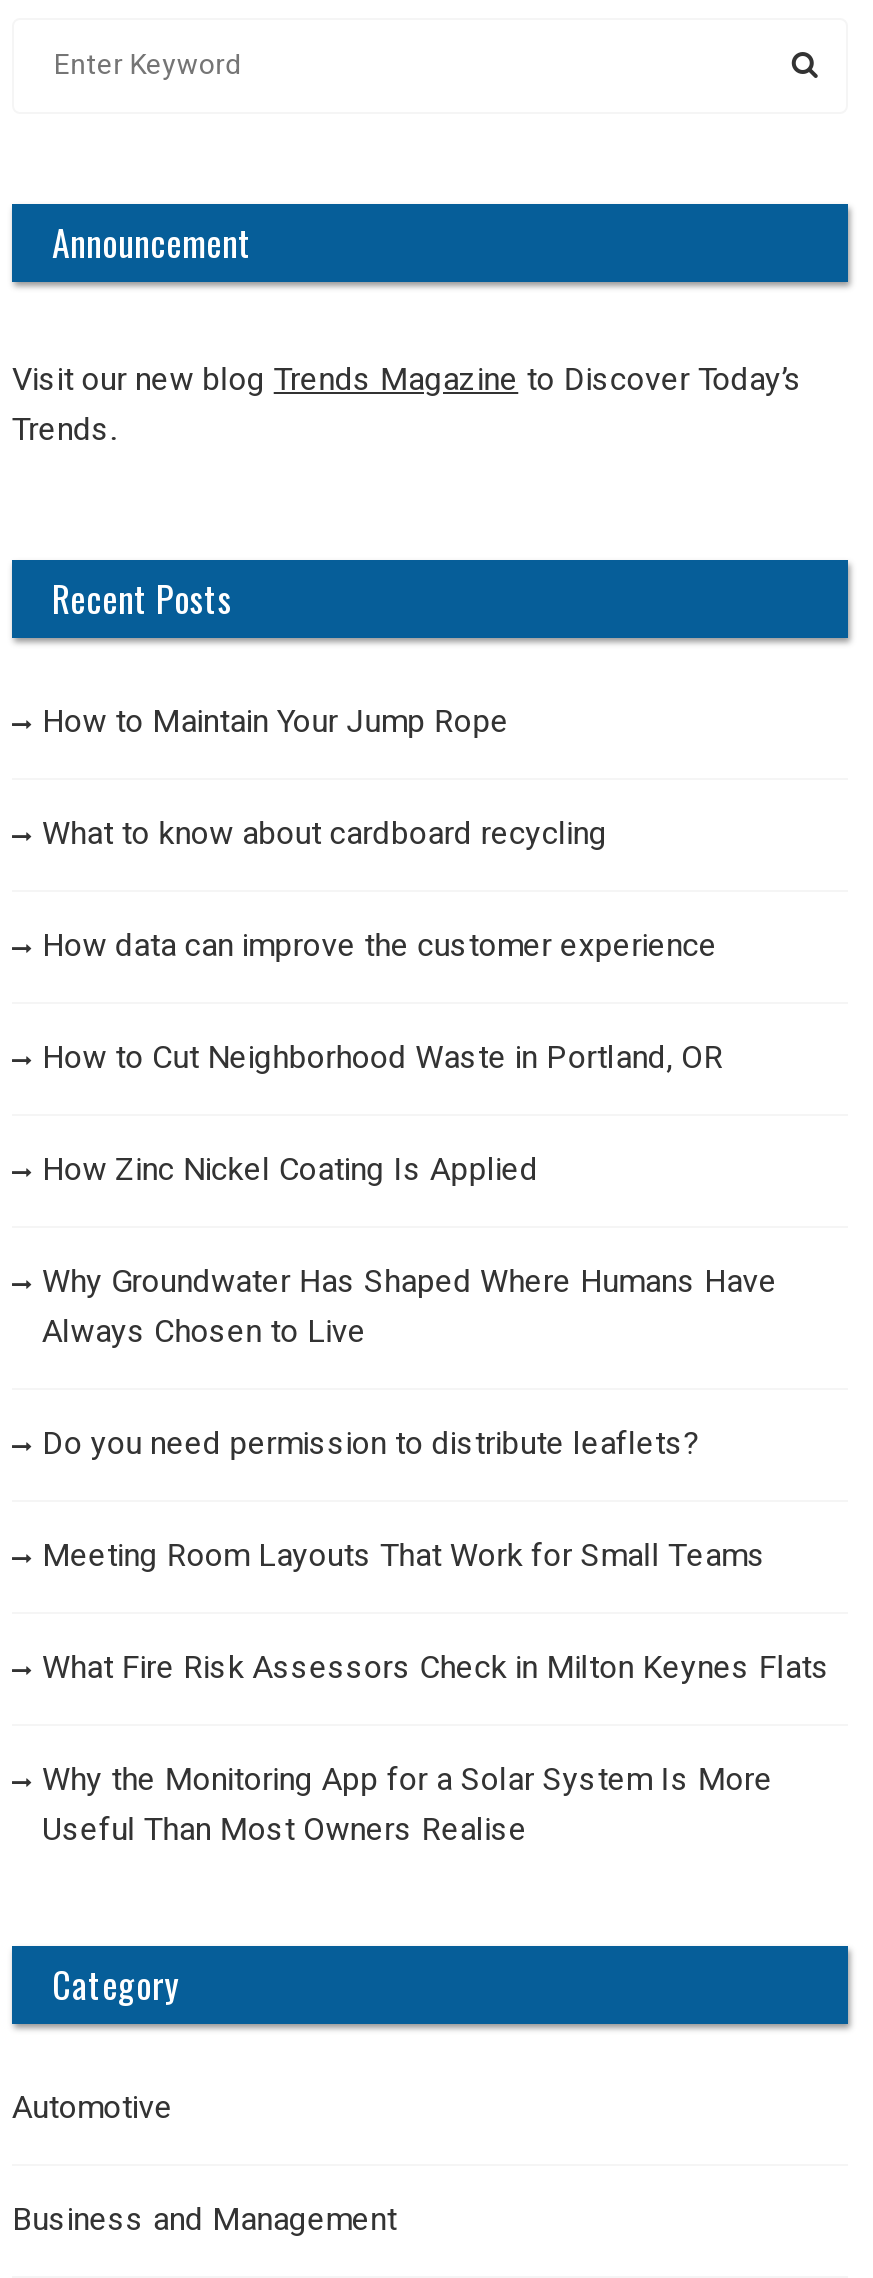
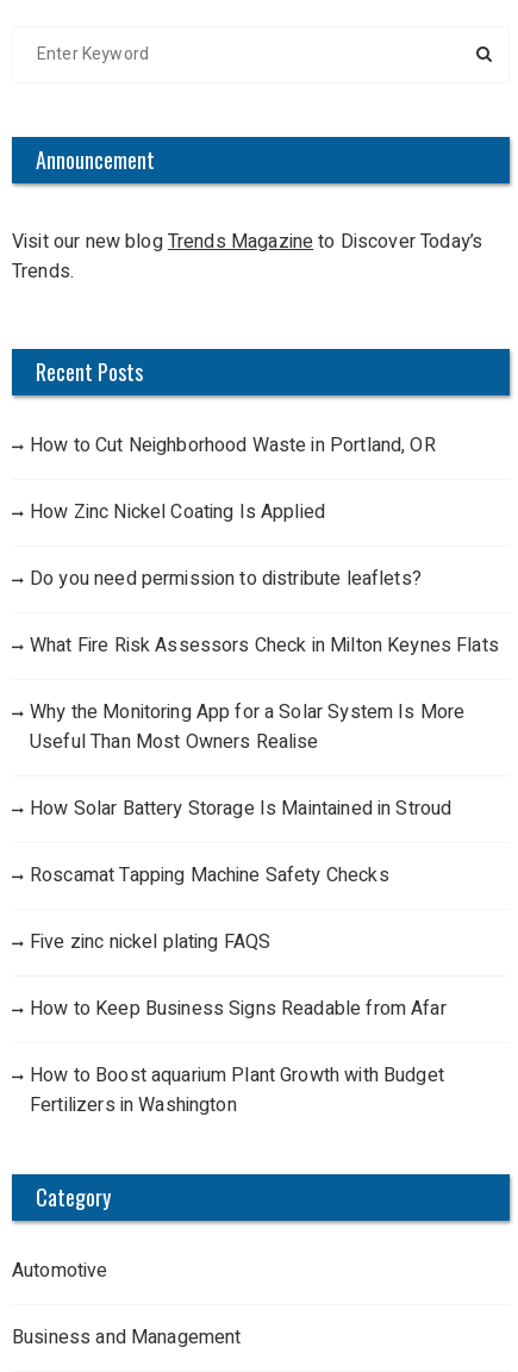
- How to Maintain Your Jump Rope
- What to know about cardboard recycling
- How data can improve the customer experience

moved up: How to Cut Neighborhood Waste in Portland, OR | How Zinc Nickel Coating Is Applied

- Why Groundwater Has Shaped Where Humans Have
- Always Chosen to Live

moved up: Do you need permission to distribute leaflets?

- Meeting Room Layouts That Work for Small Teams

moved up: What Fire Risk Assessors Check in Milton Keynes Flats | Why the Monitoring App for a Solar System Is More | Useful Than Most Owners Realise

+ How Solar Battery Storage Is Maintained in Stroud
+ Roscamat Tapping Machine Safety Checks
+ Five zinc nickel plating FAQS
+ How to Keep Business Signs Readable from Afar
+ How to Boost aquarium Plant Growth with Budget
+ Fertilizers in Washington
